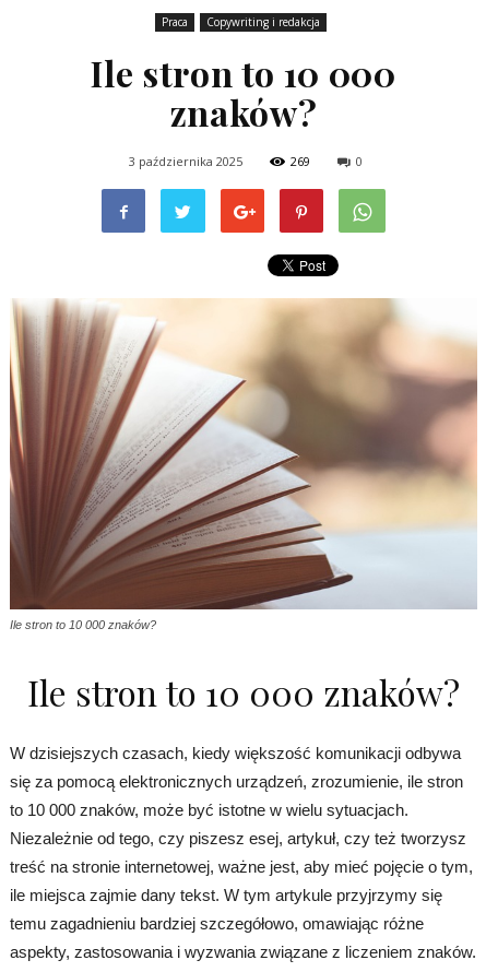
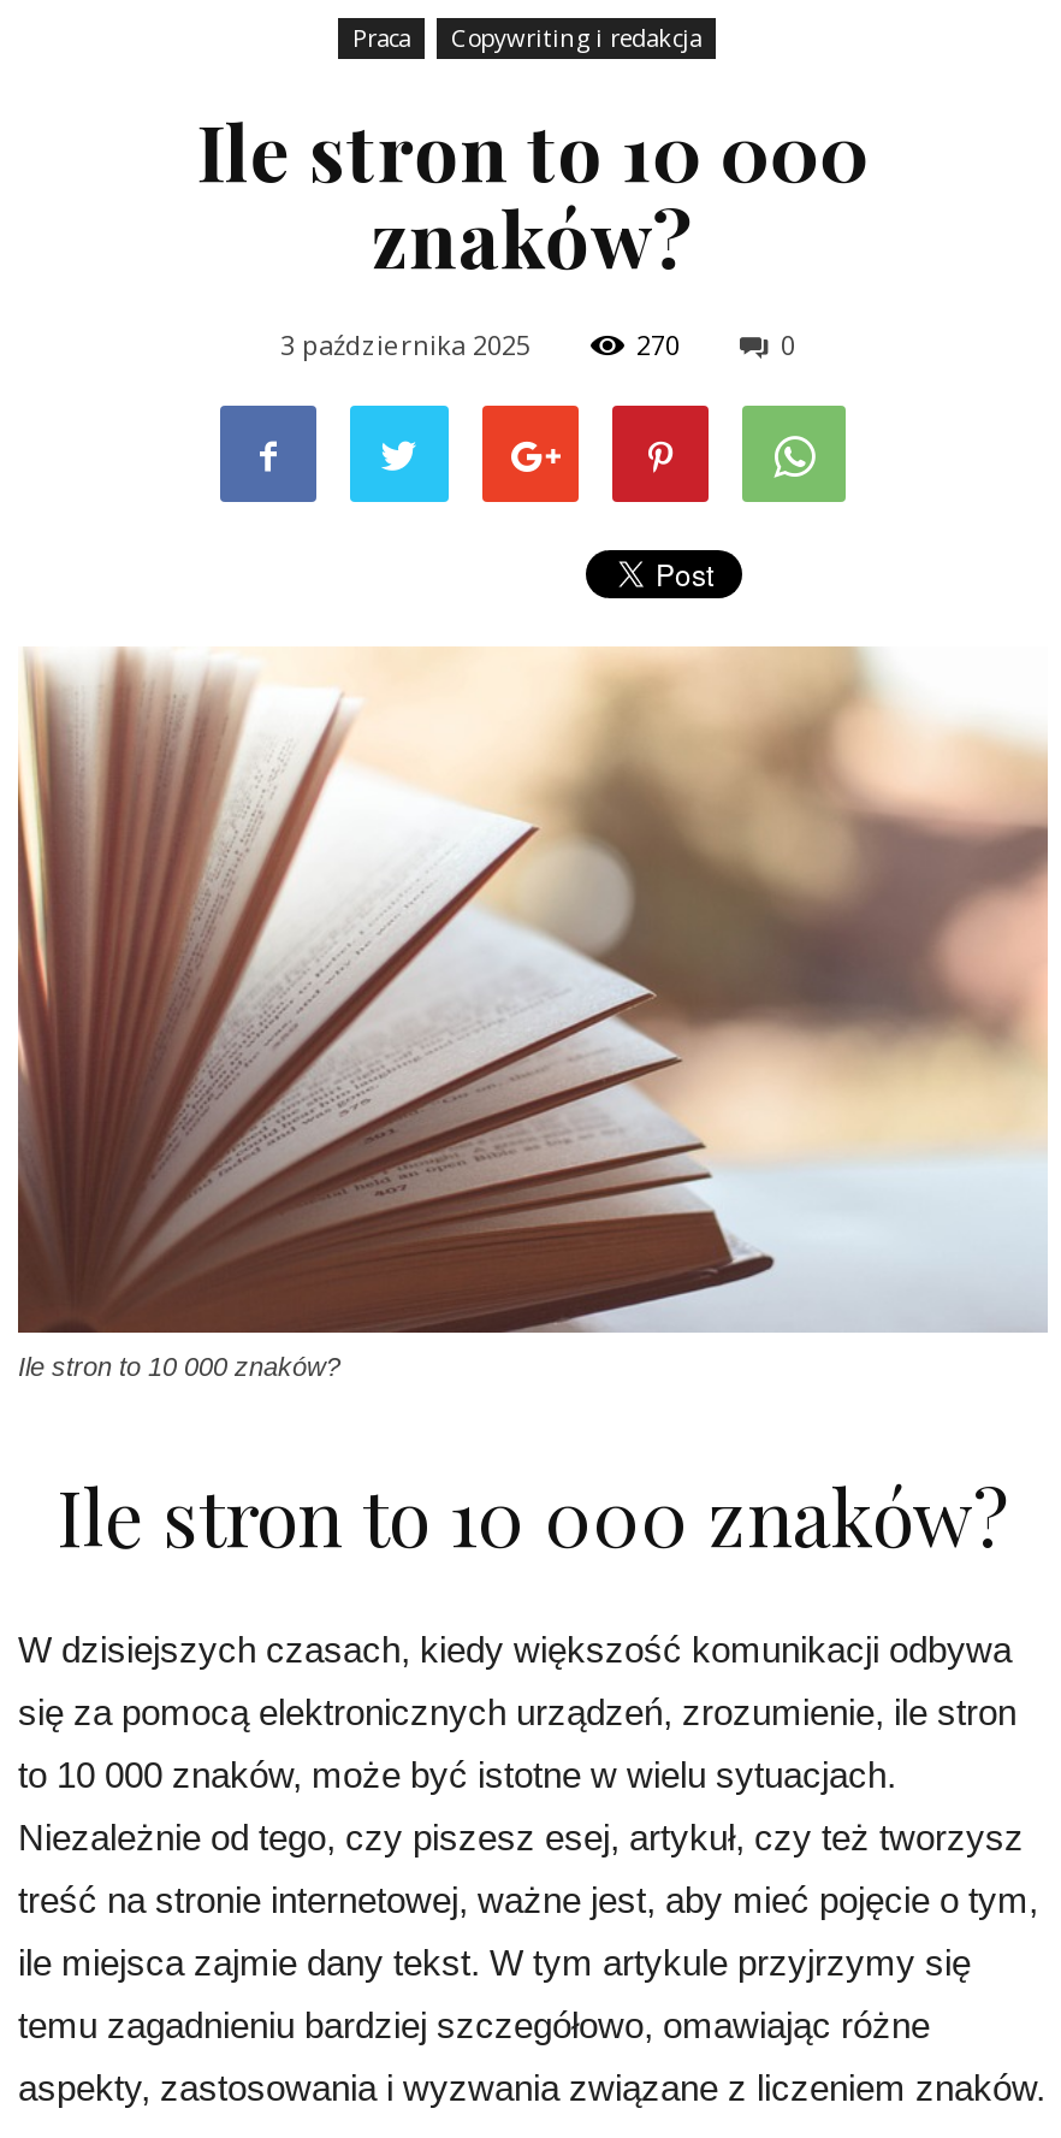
- 269
+ 270
